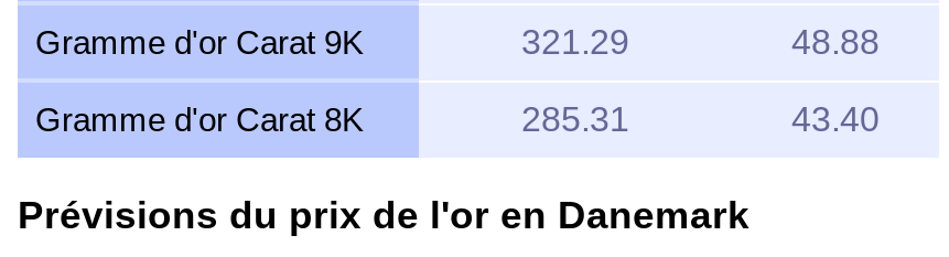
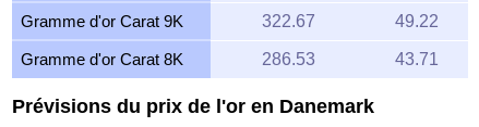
- 321.29
+ 322.67

- 48.88
+ 49.22

- 285.31
+ 286.53

- 43.40
+ 43.71
